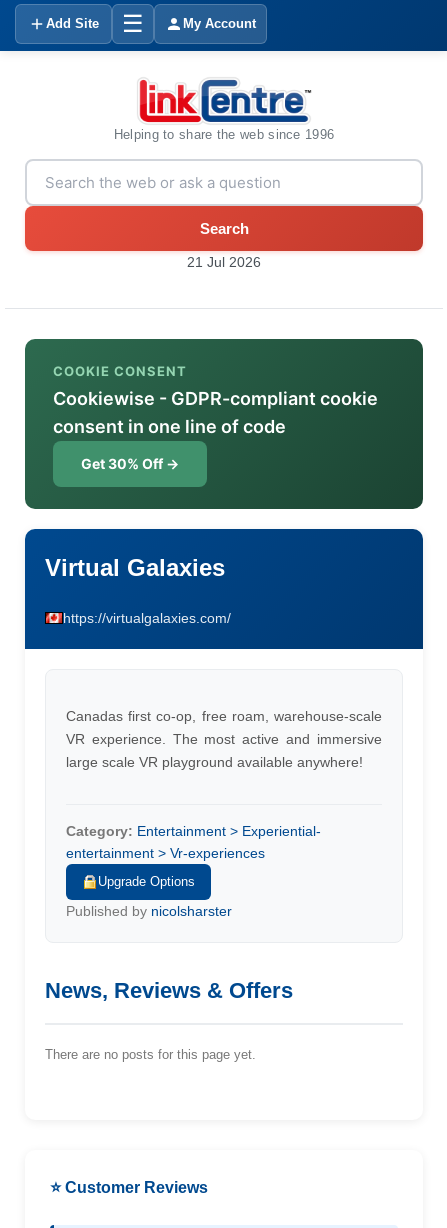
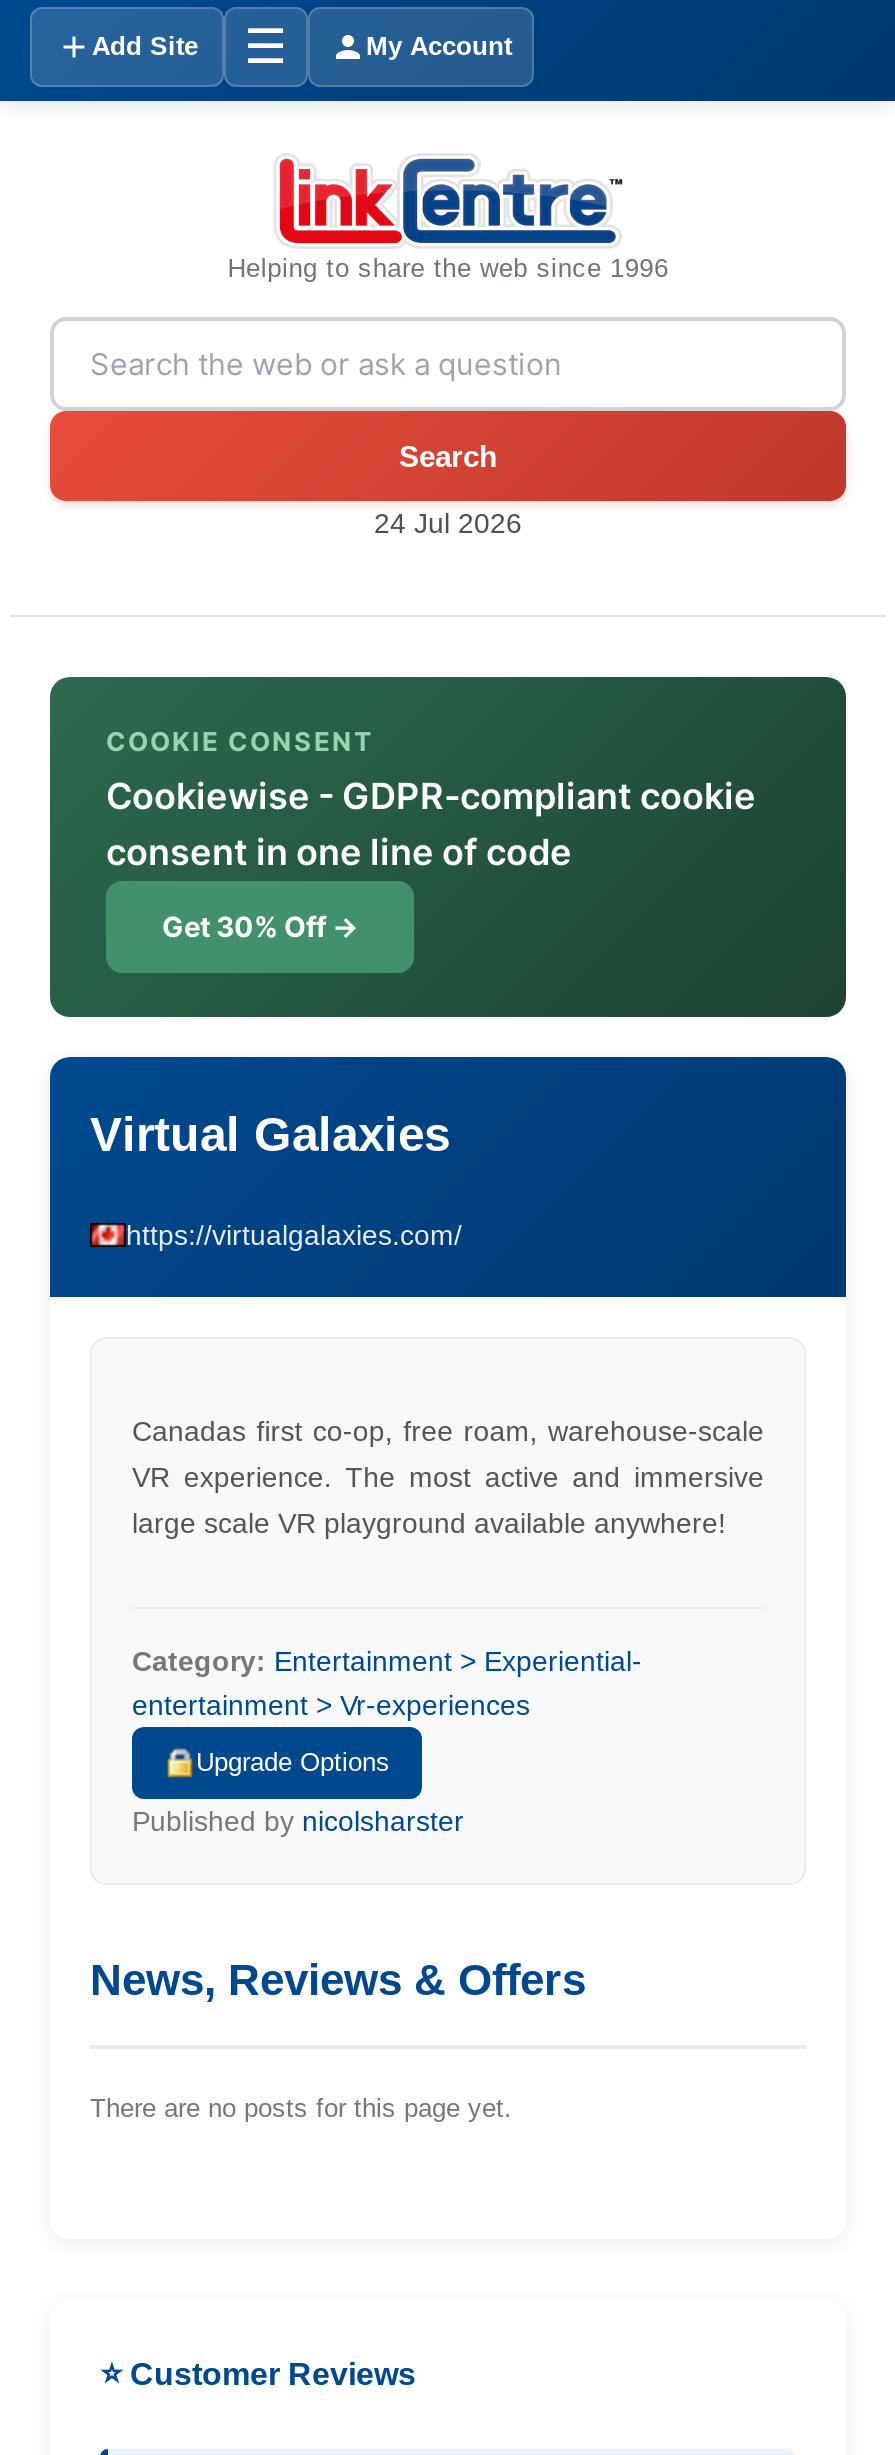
- 21 Jul 2026
+ 24 Jul 2026
